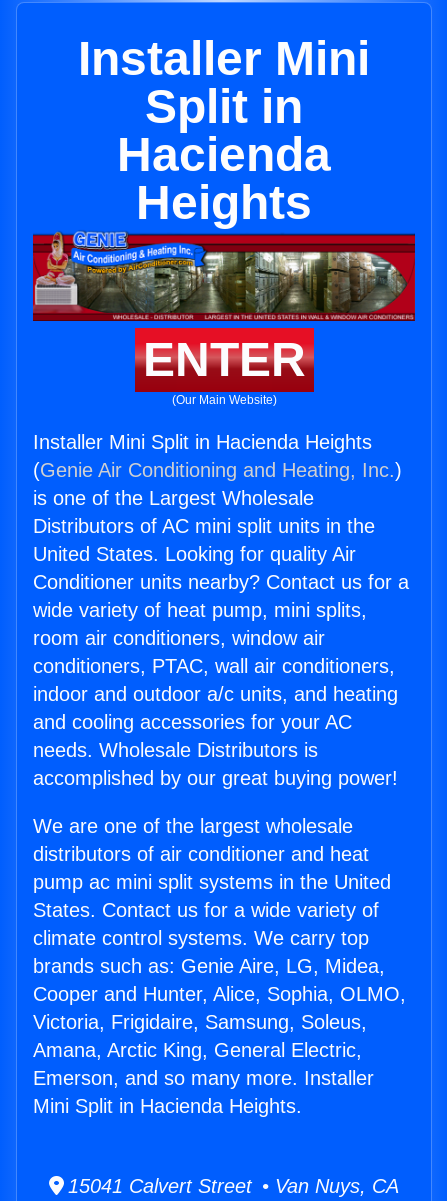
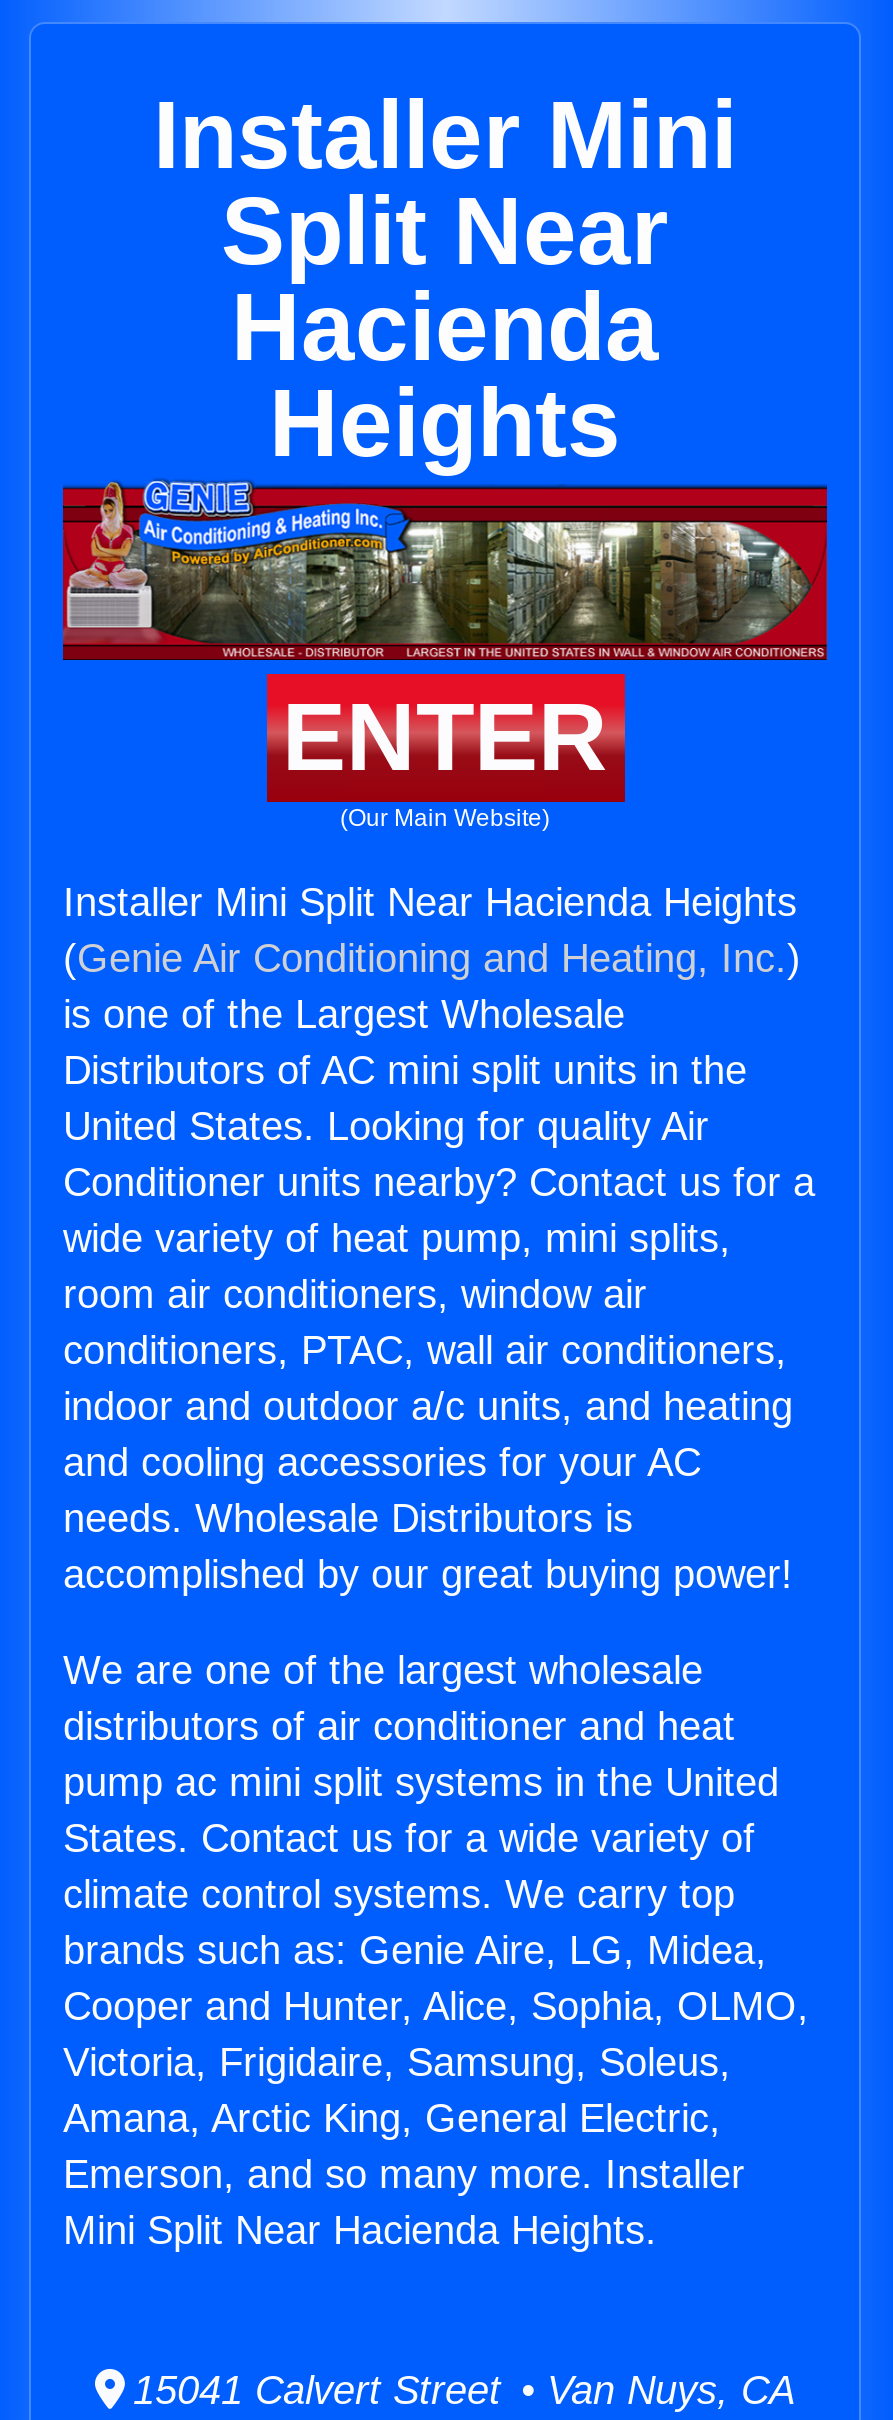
- Split in
+ Split Near

- Installer Mini Split in Hacienda Heights
+ Installer Mini Split Near Hacienda Heights

- Mini Split in Hacienda Heights.
+ Mini Split Near Hacienda Heights.
